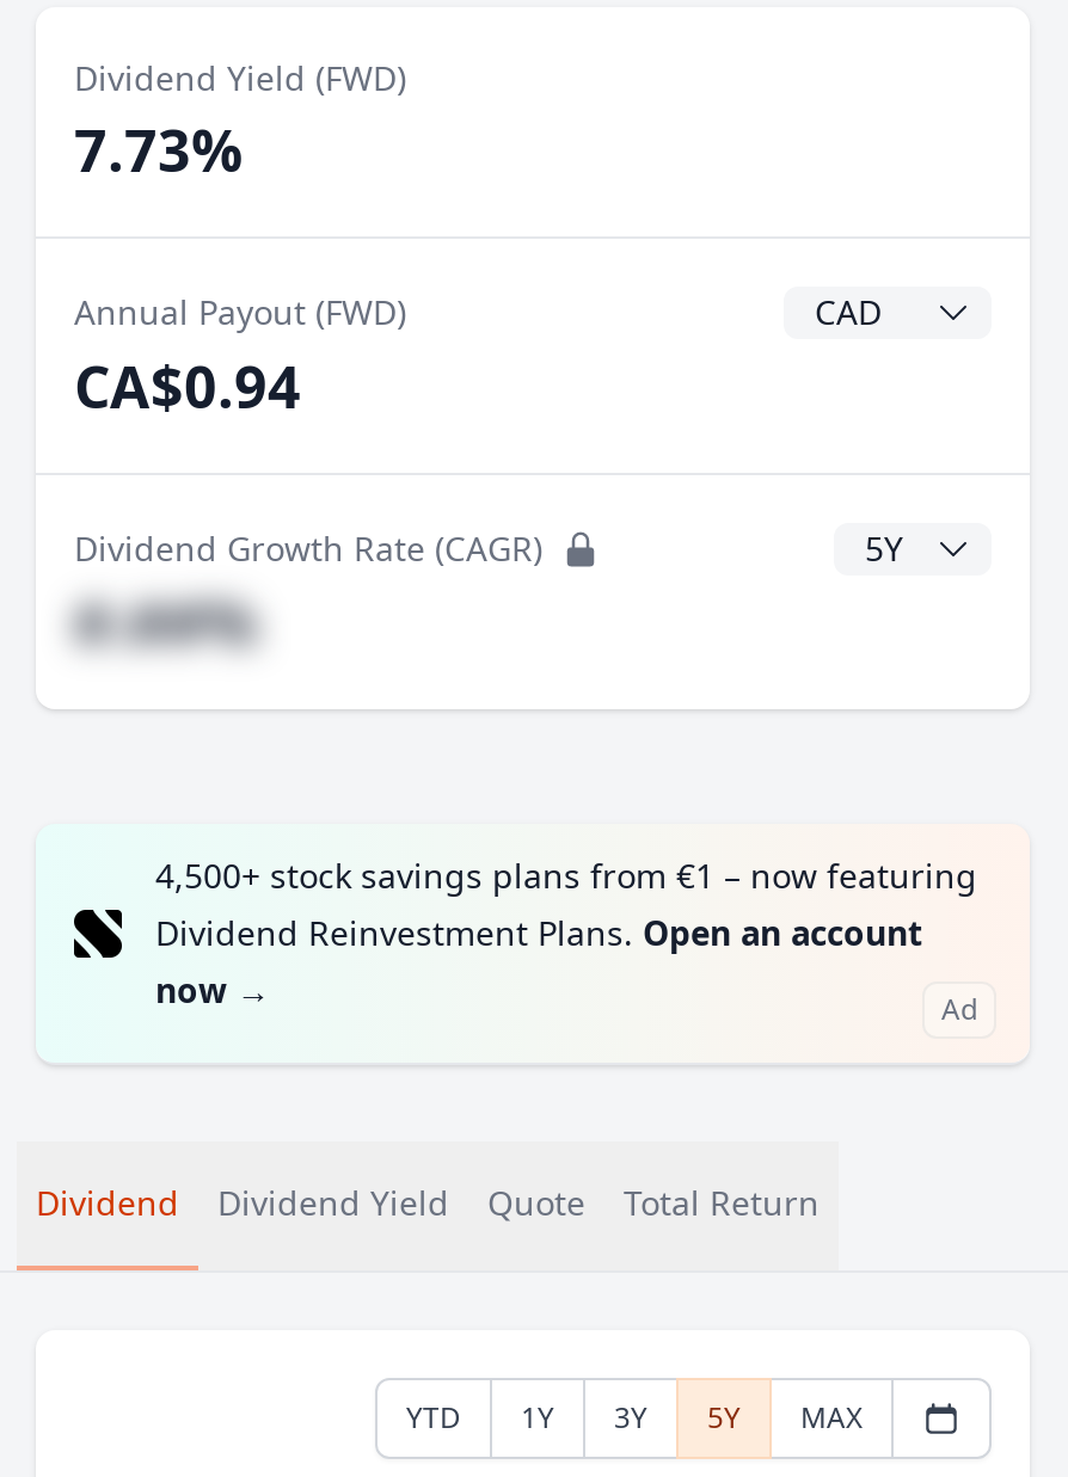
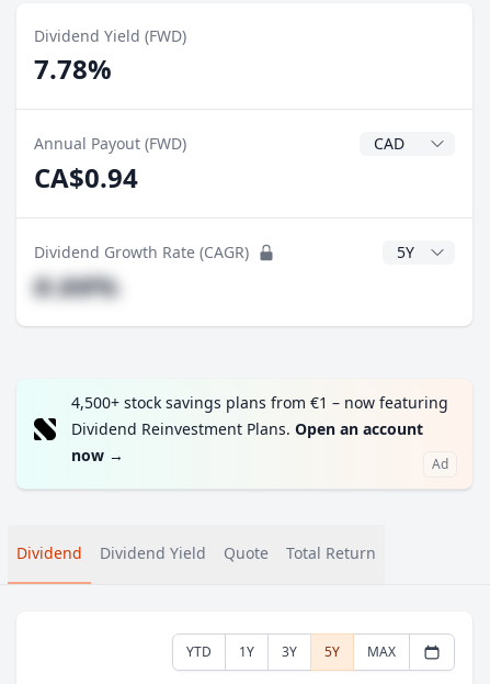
- 7.73%
+ 7.78%
